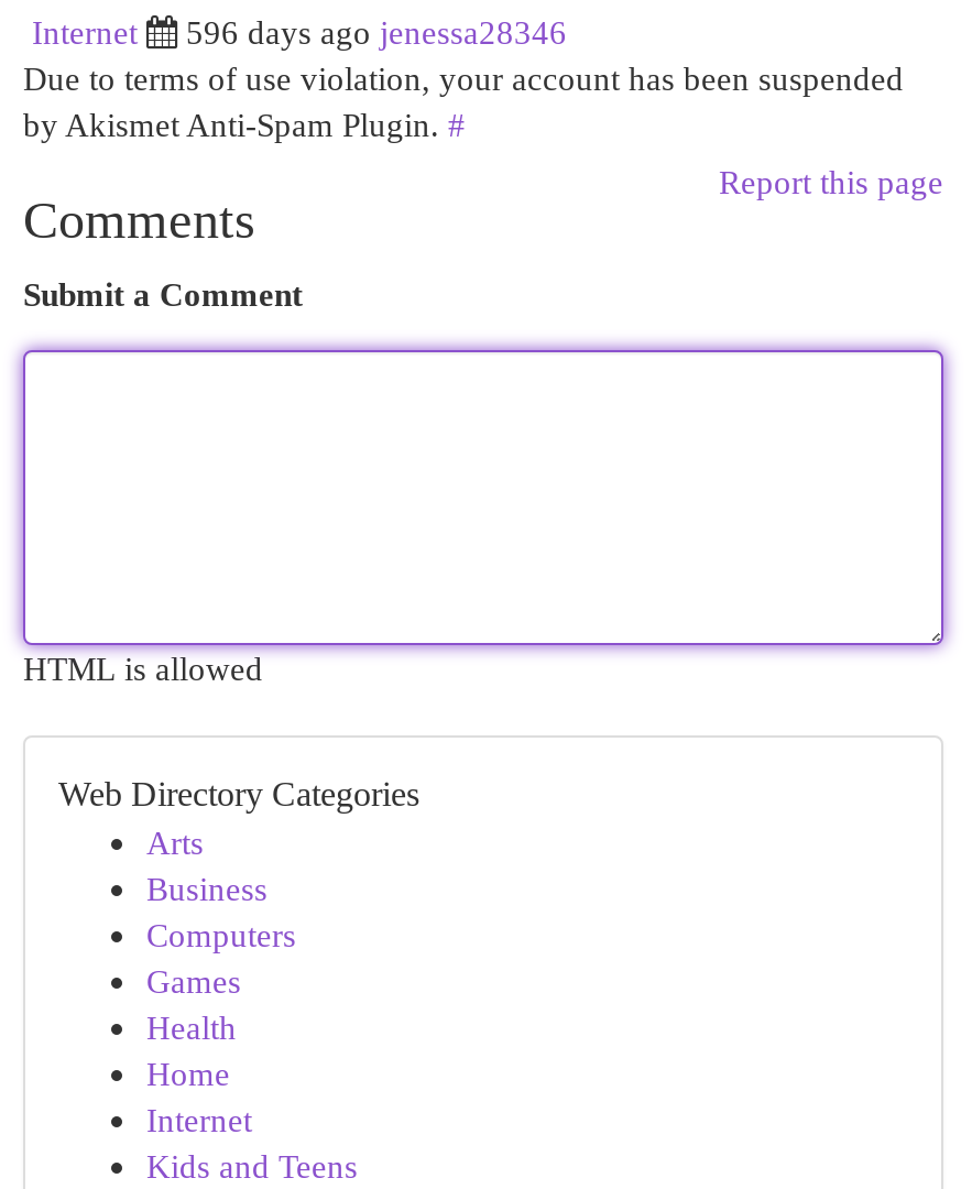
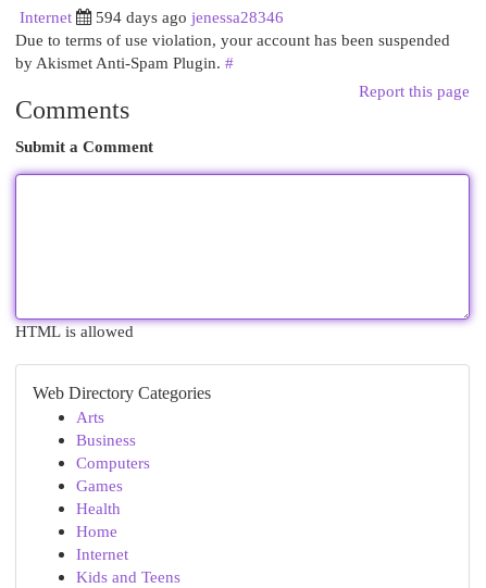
- 596 days ago jenessa28346
+ 594 days ago jenessa28346
